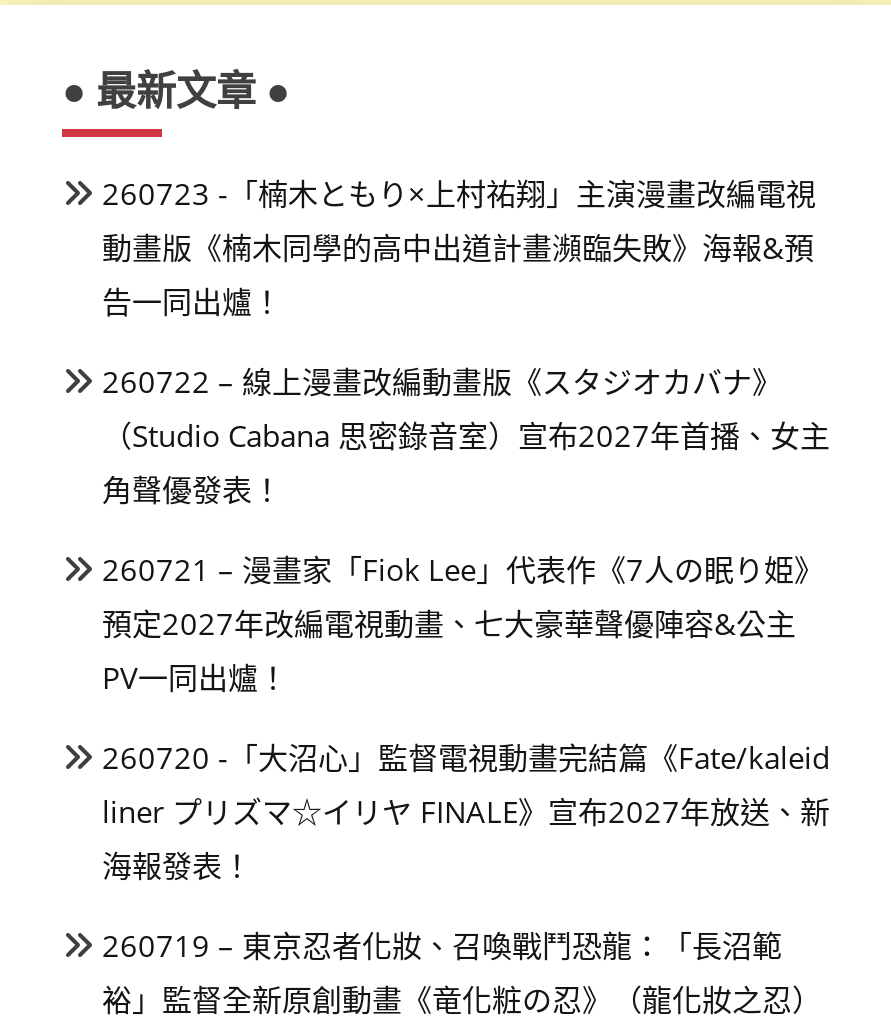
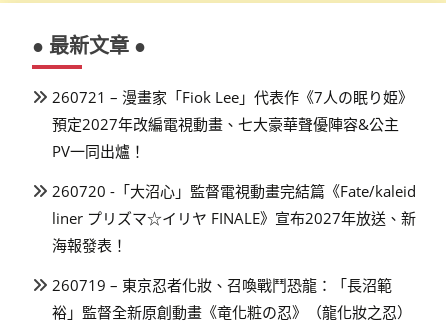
- 260723 -「楠木ともり×上村祐翔」主演漫畫改編電視
- 動畫版《楠木同學的高中出道計畫瀕臨失敗》海報&預
- 告一同出爐！
- 260722 – 線上漫畫改編動畫版《スタジオカバナ》
- （Studio Cabana 思密錄音室）宣布2027年首播、女主
- 角聲優發表！
